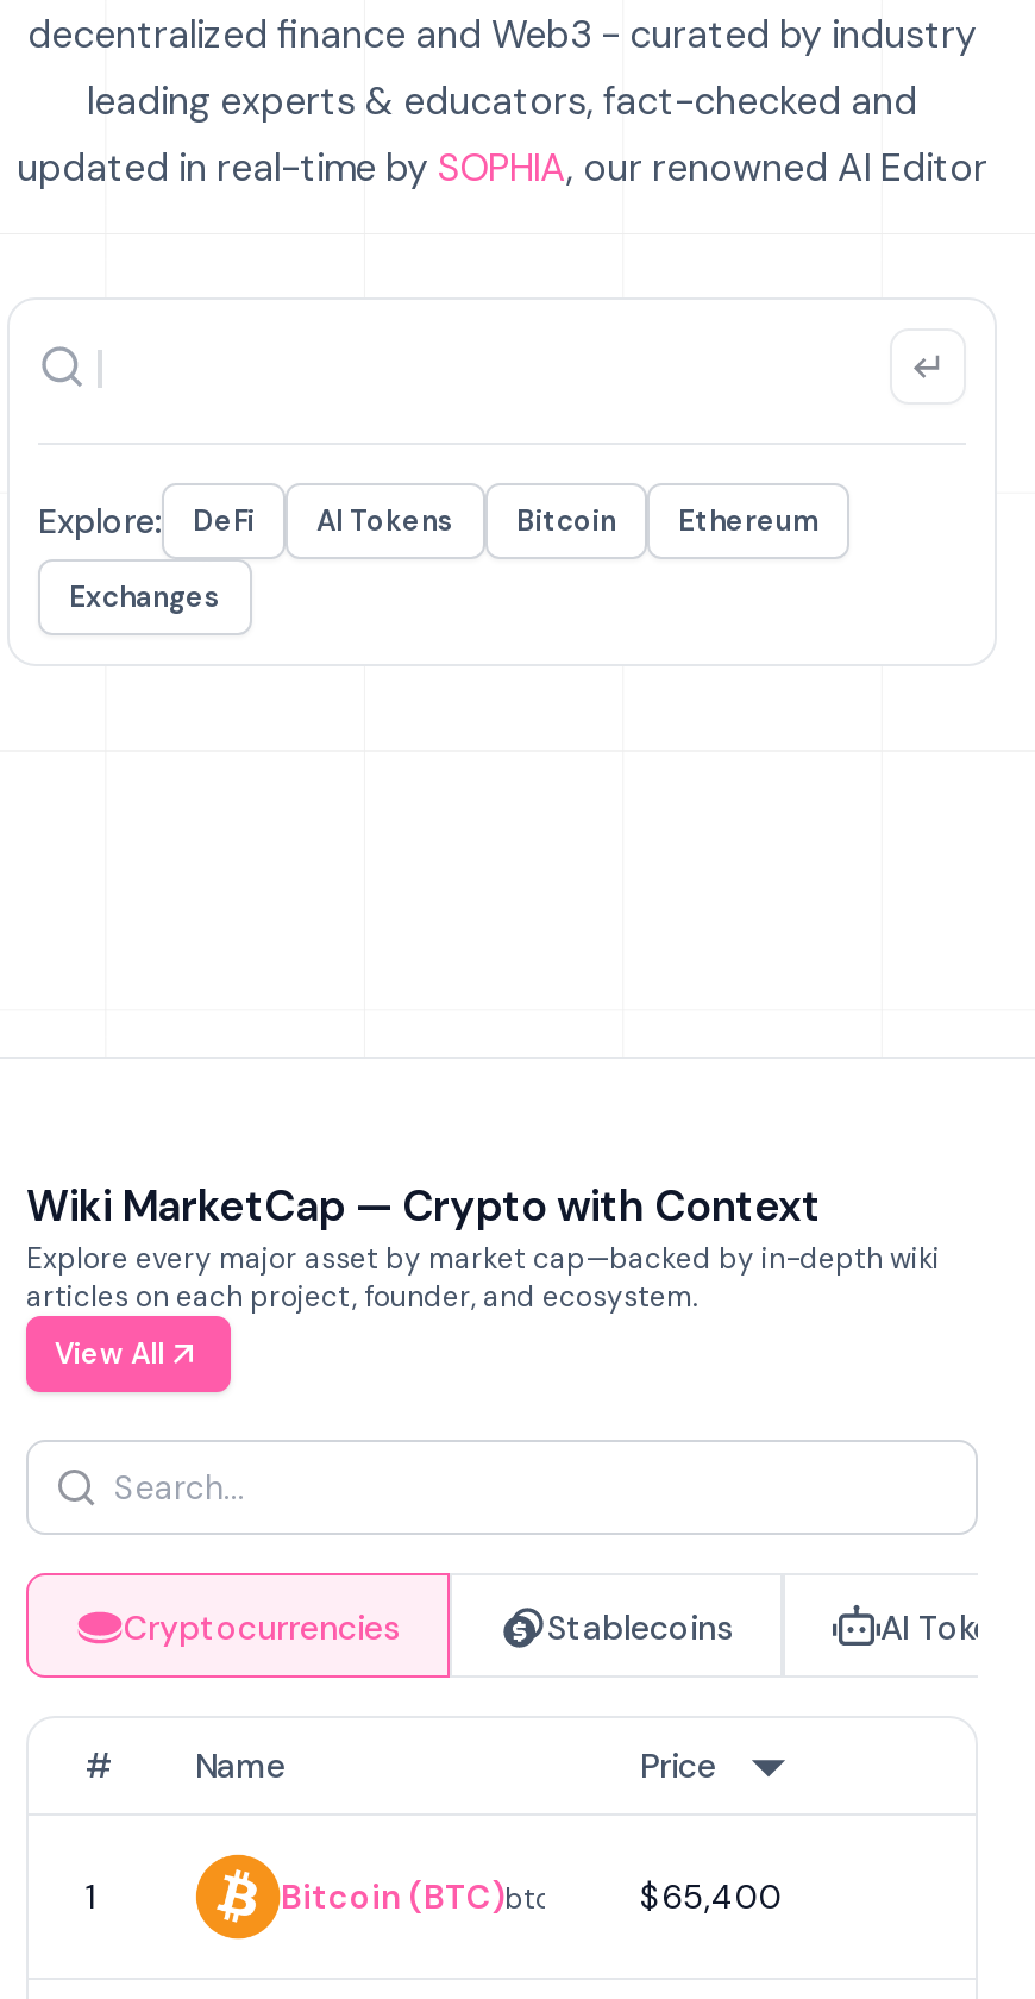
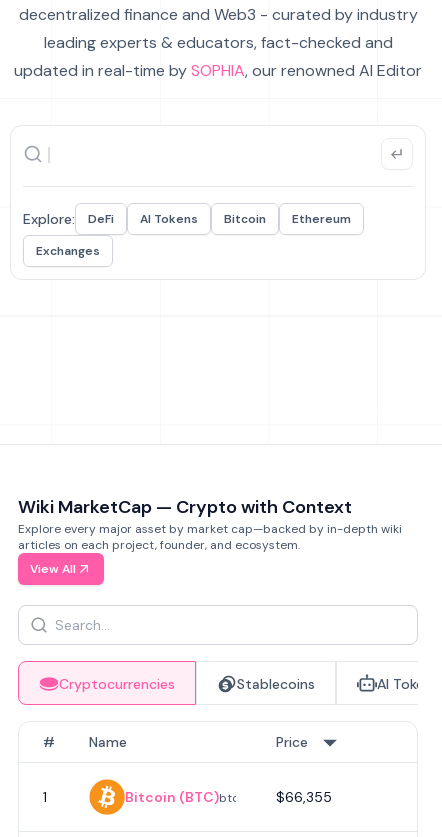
- $65,400
+ $66,355
